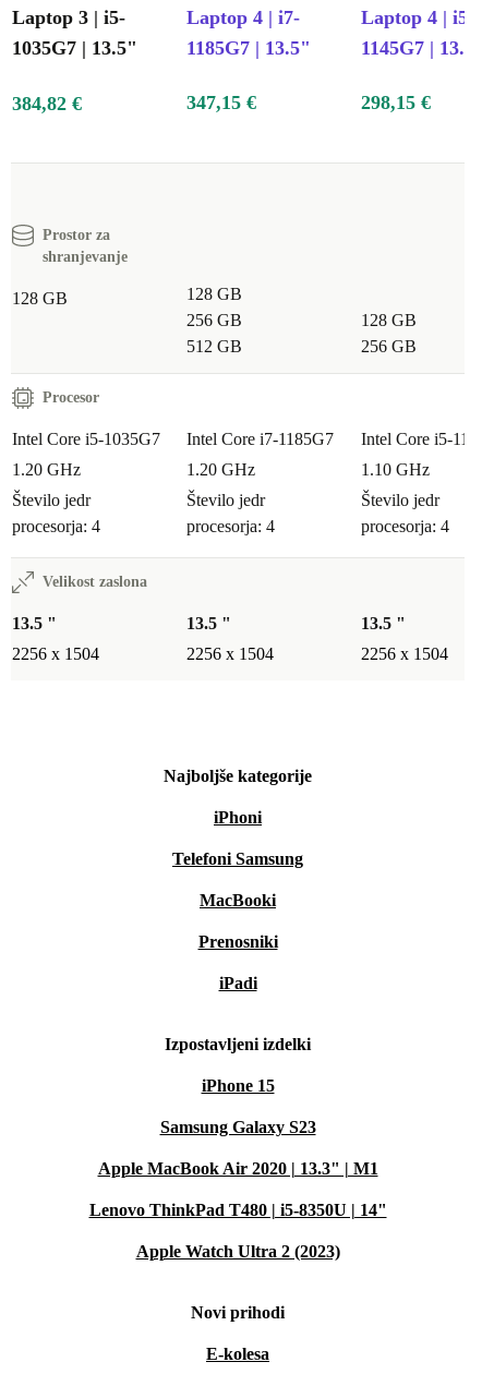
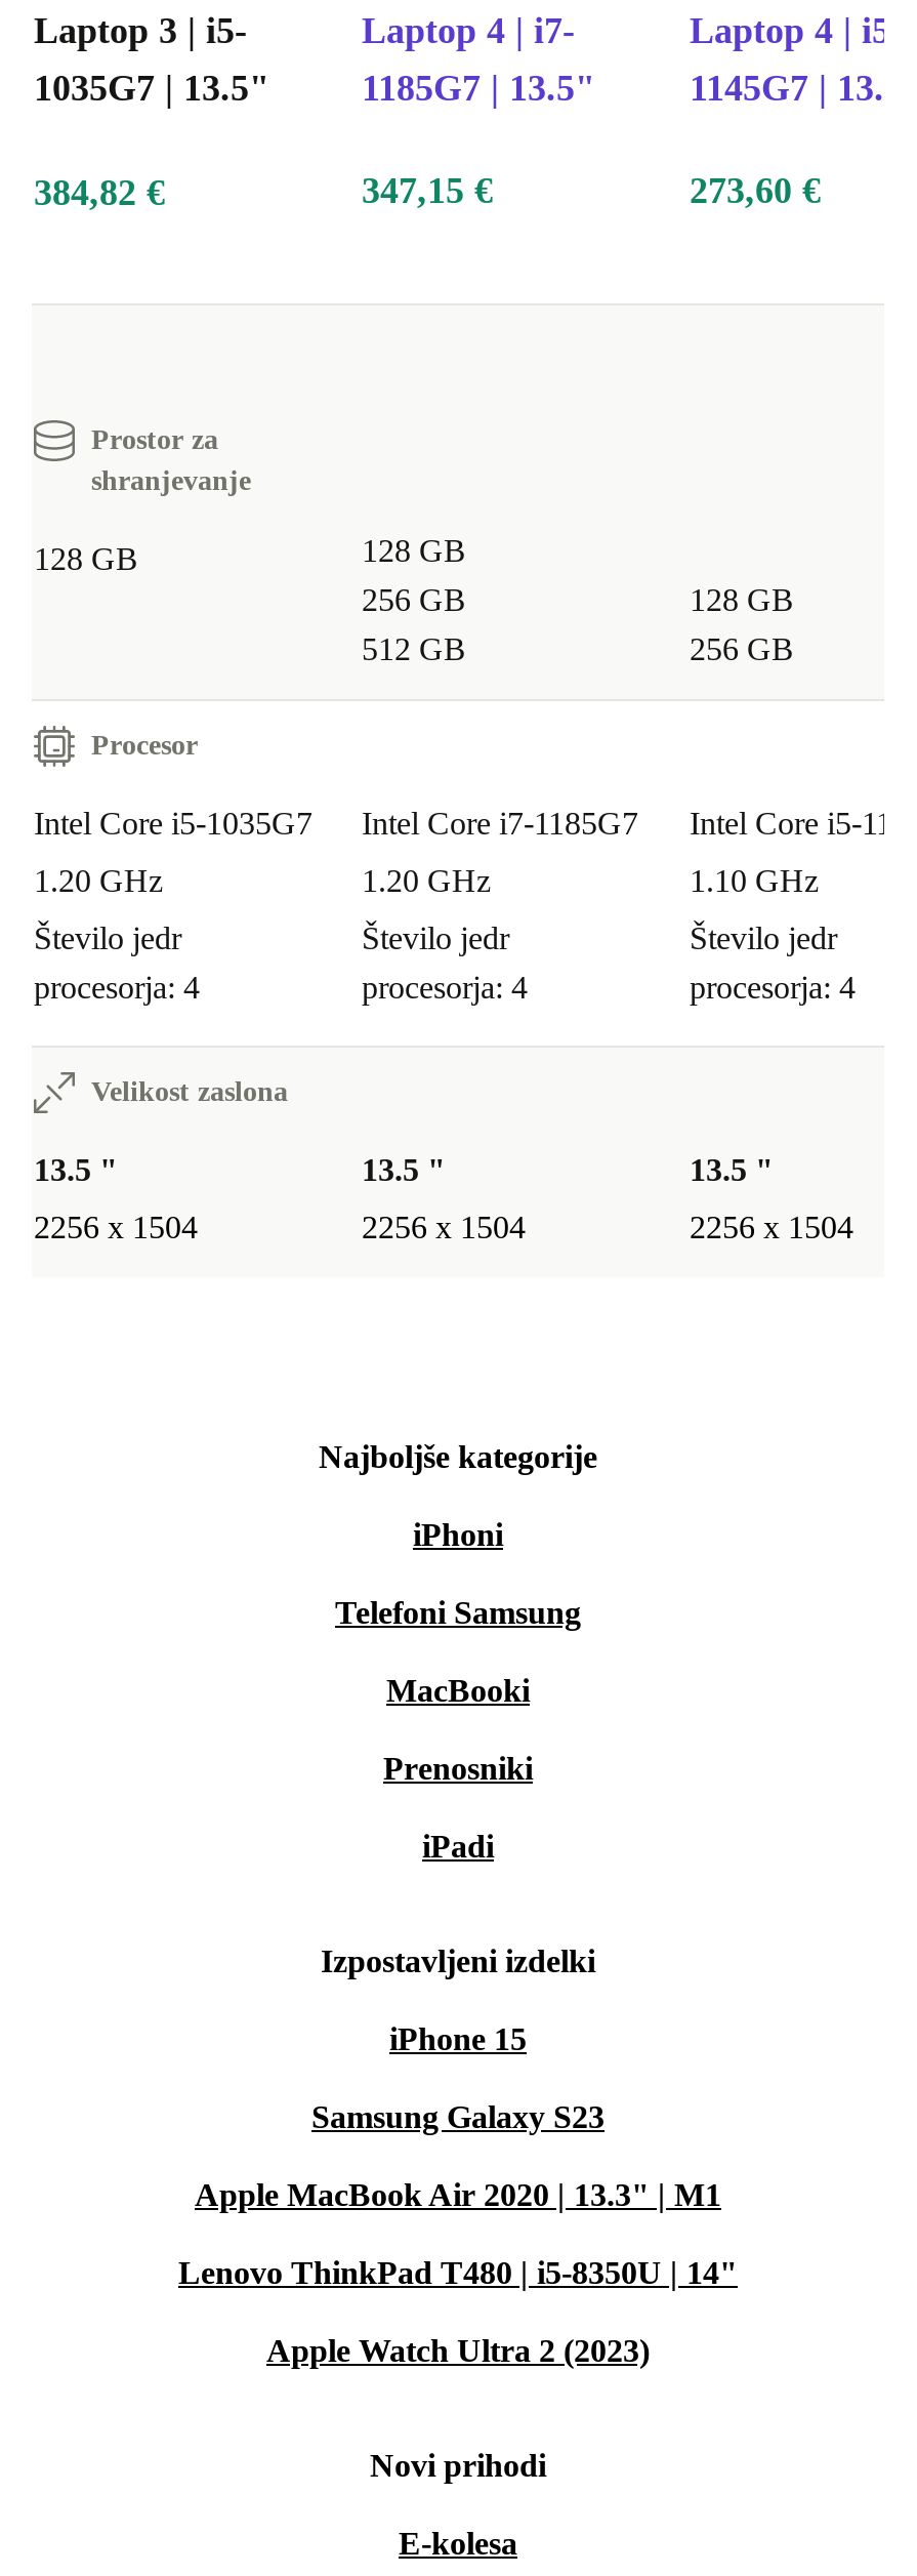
- 298,15 €
+ 273,60 €
